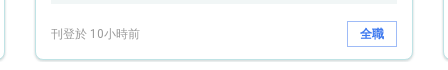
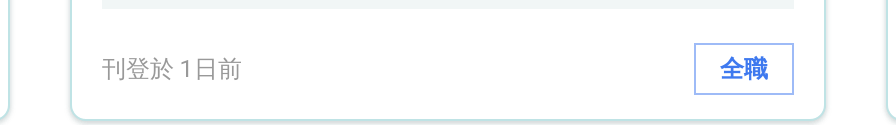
- 刊登於 10小時前
+ 刊登於 1日前
